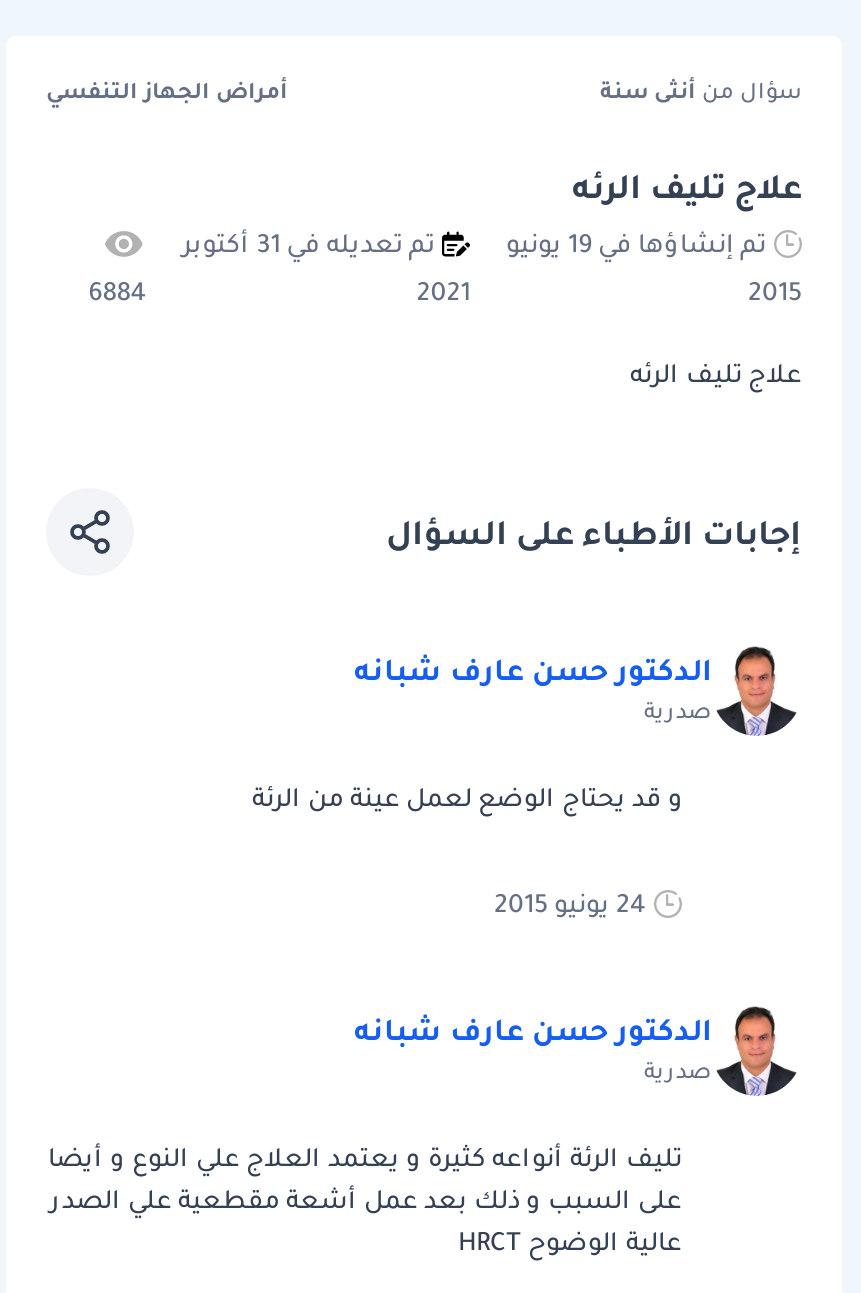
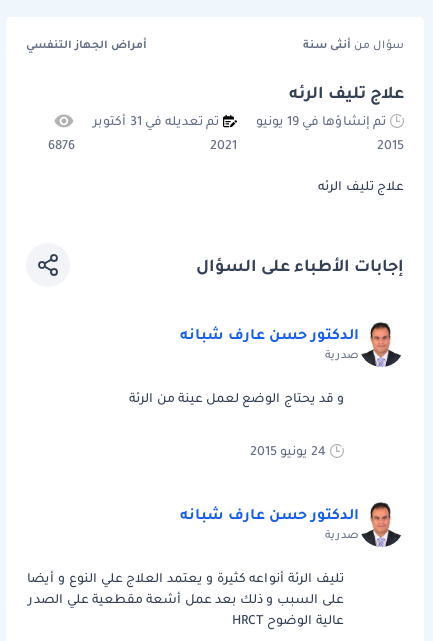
- 6884
+ 6876
